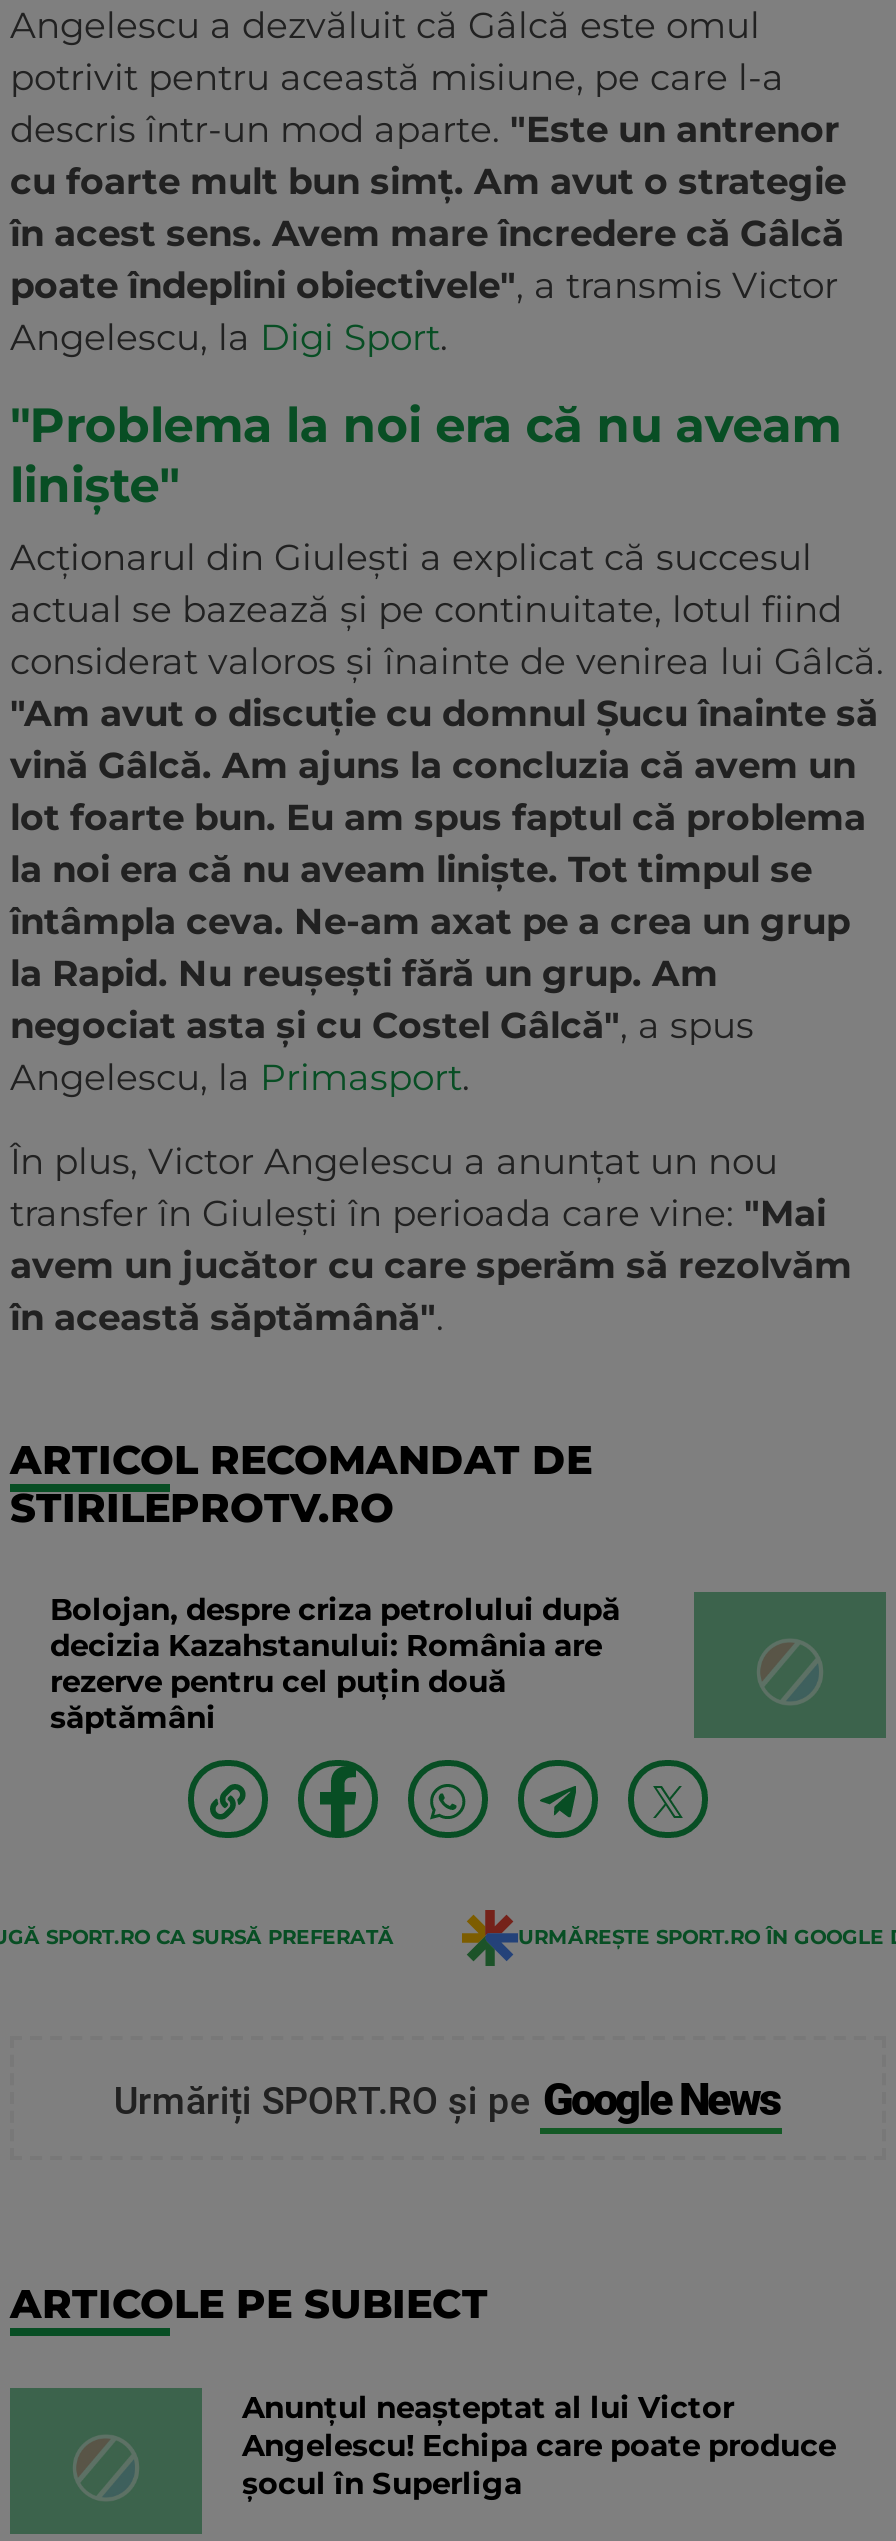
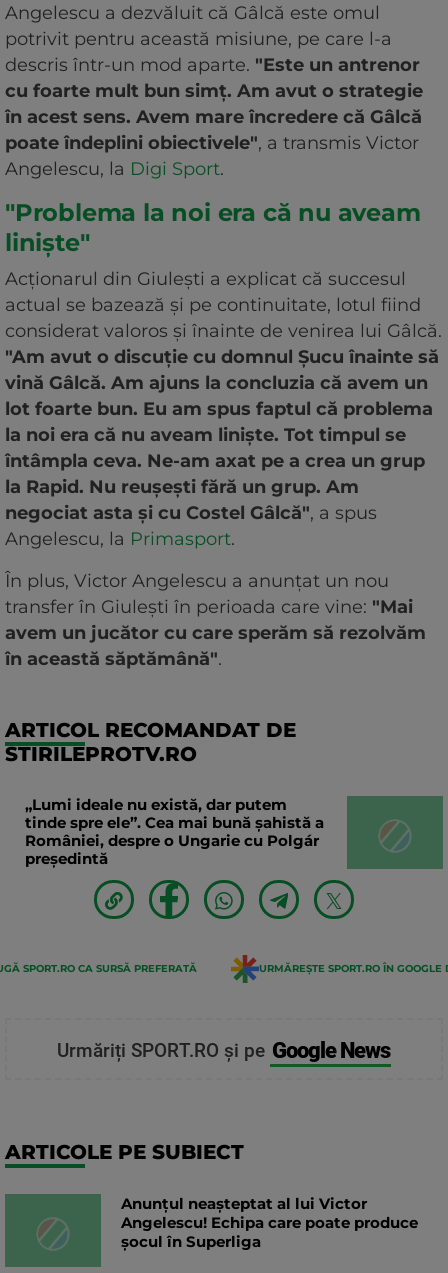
- Bolojan, despre criza petrolului după
- decizia Kazahstanului: România are
- rezerve pentru cel puțin două
- săptămâni
+ „Lumi ideale nu există, dar putem
+ tinde spre ele”. Cea mai bună șahistă a
+ României, despre o Ungarie cu Polgár
+ președintă
